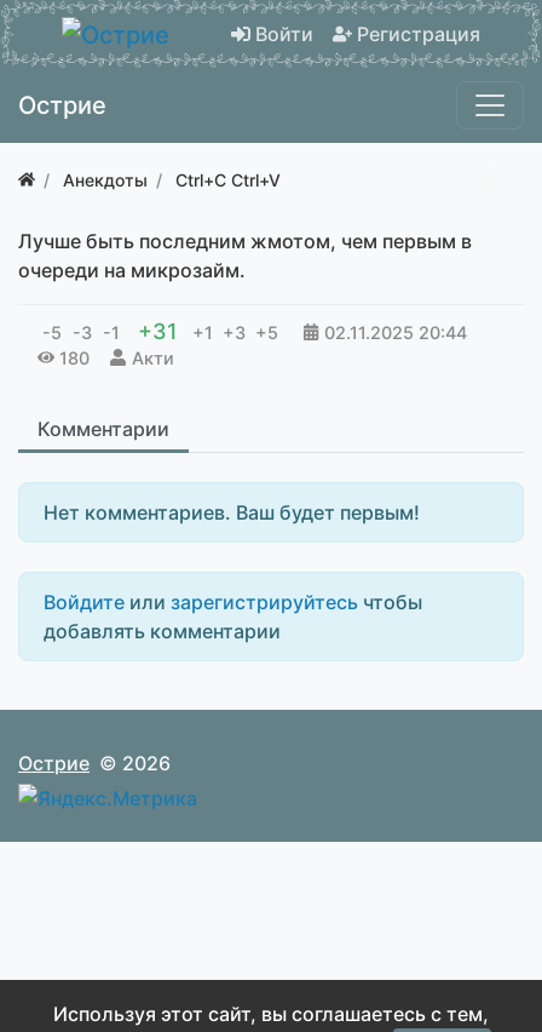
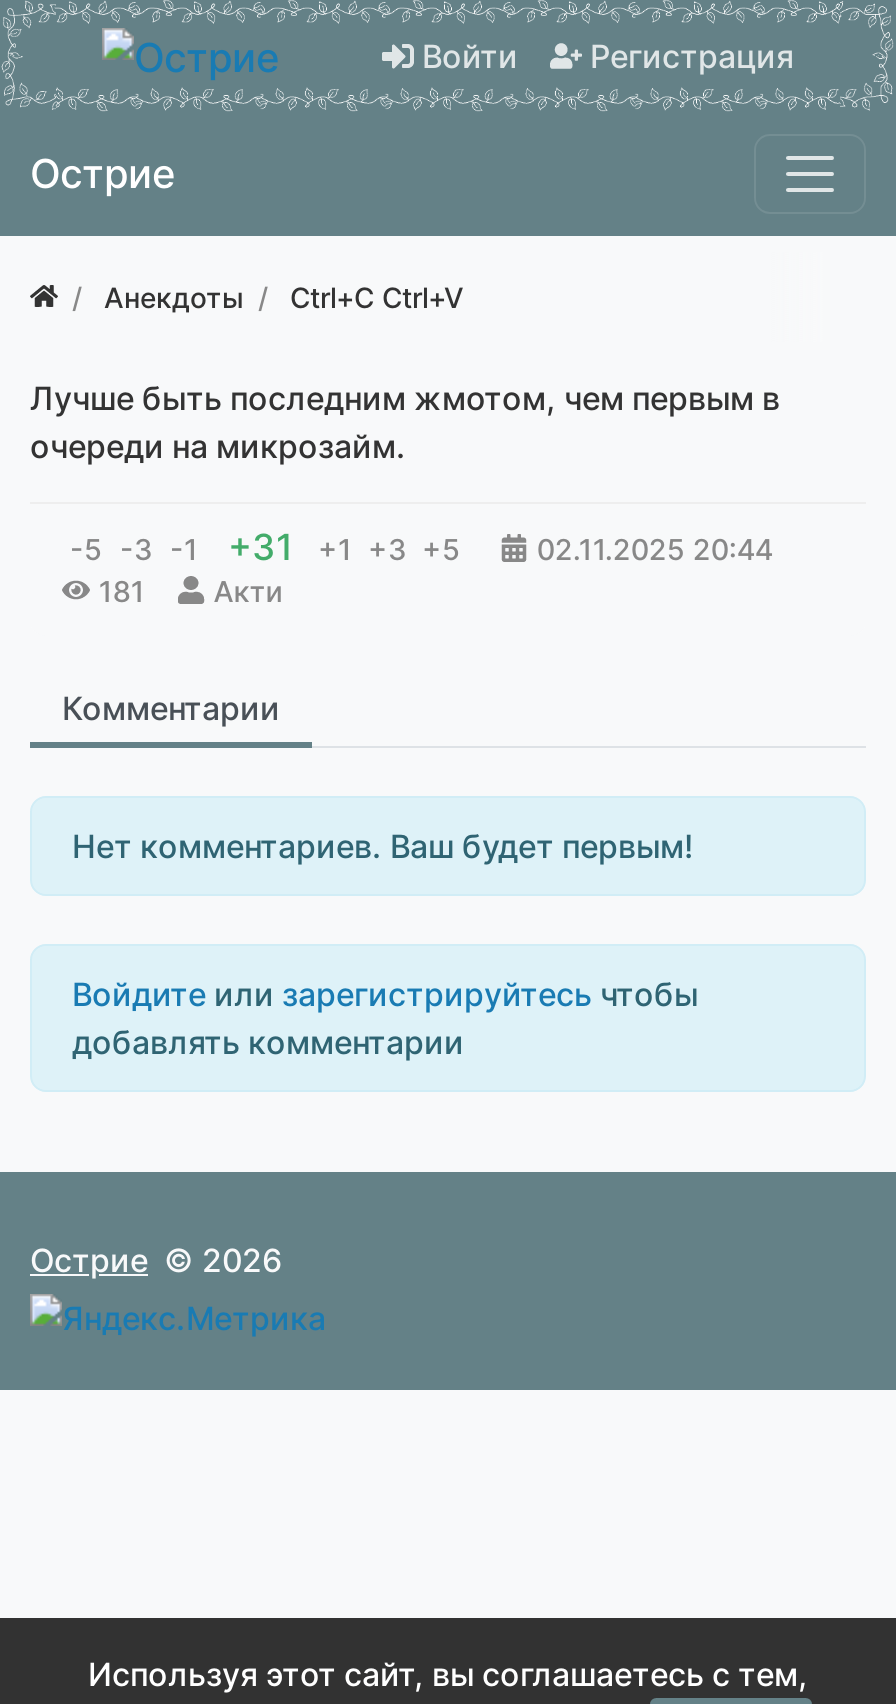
- 180
+ 181
